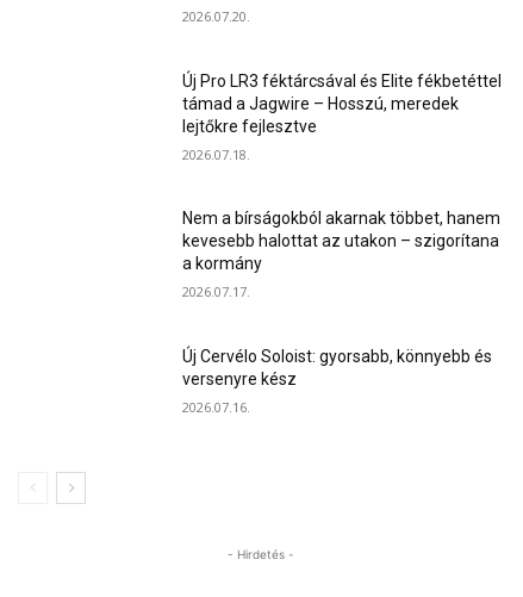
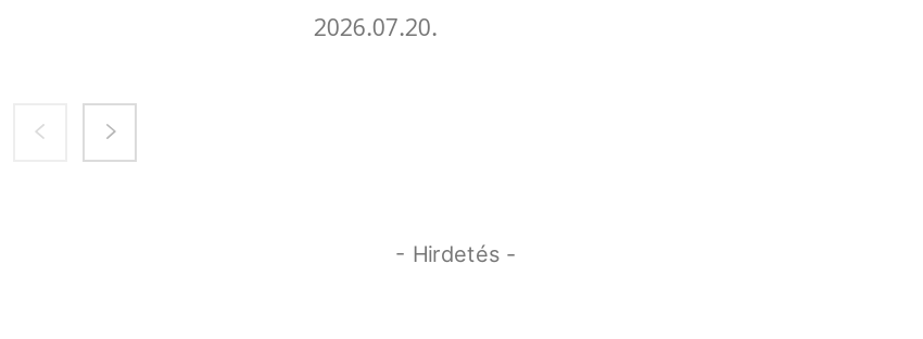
- Új Pro LR3 féktárcsával és Elite fékbetéttel
- támad a Jagwire – Hosszú, meredek
- lejtőkre fejlesztve
- 2026.07.18.
- Nem a bírságokból akarnak többet, hanem
- kevesebb halottat az utakon – szigorítana
- a kormány
- 2026.07.17.
- Új Cervélo Soloist: gyorsabb, könnyebb és
- versenyre kész
- 2026.07.16.
